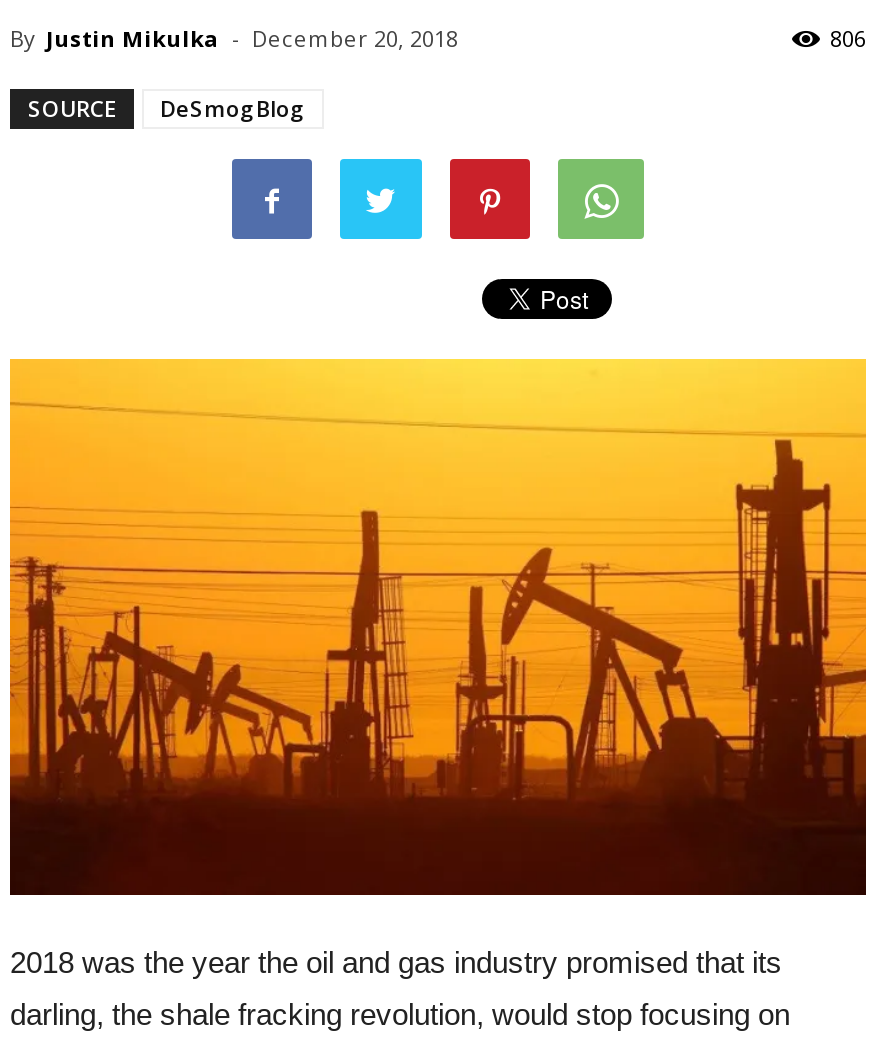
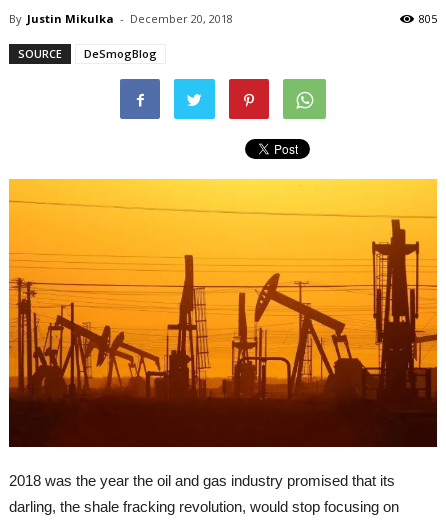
- 806
+ 805
